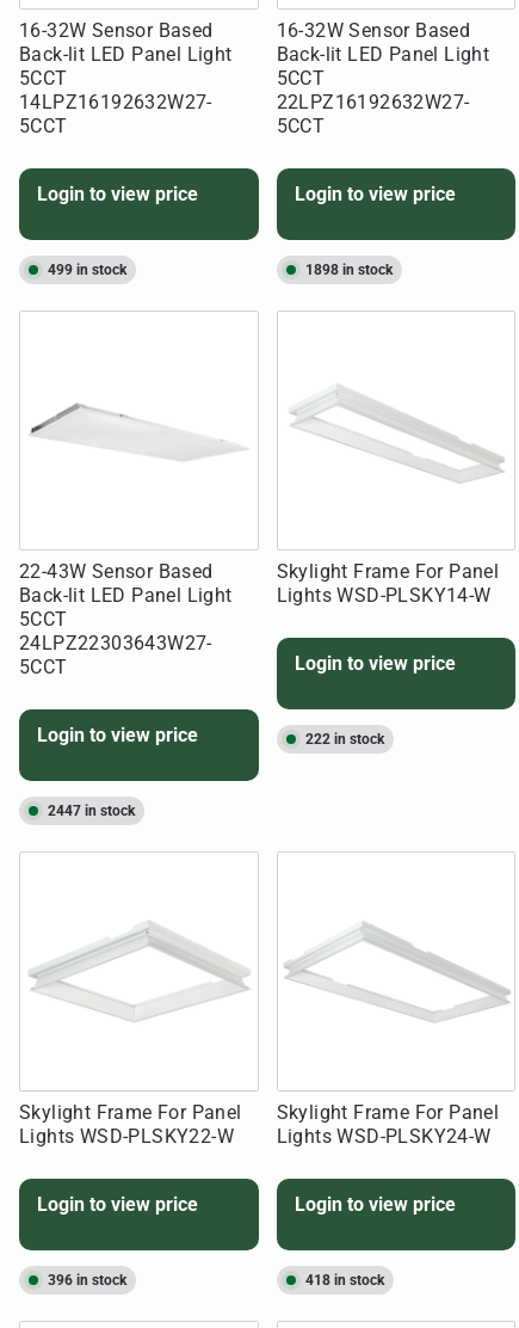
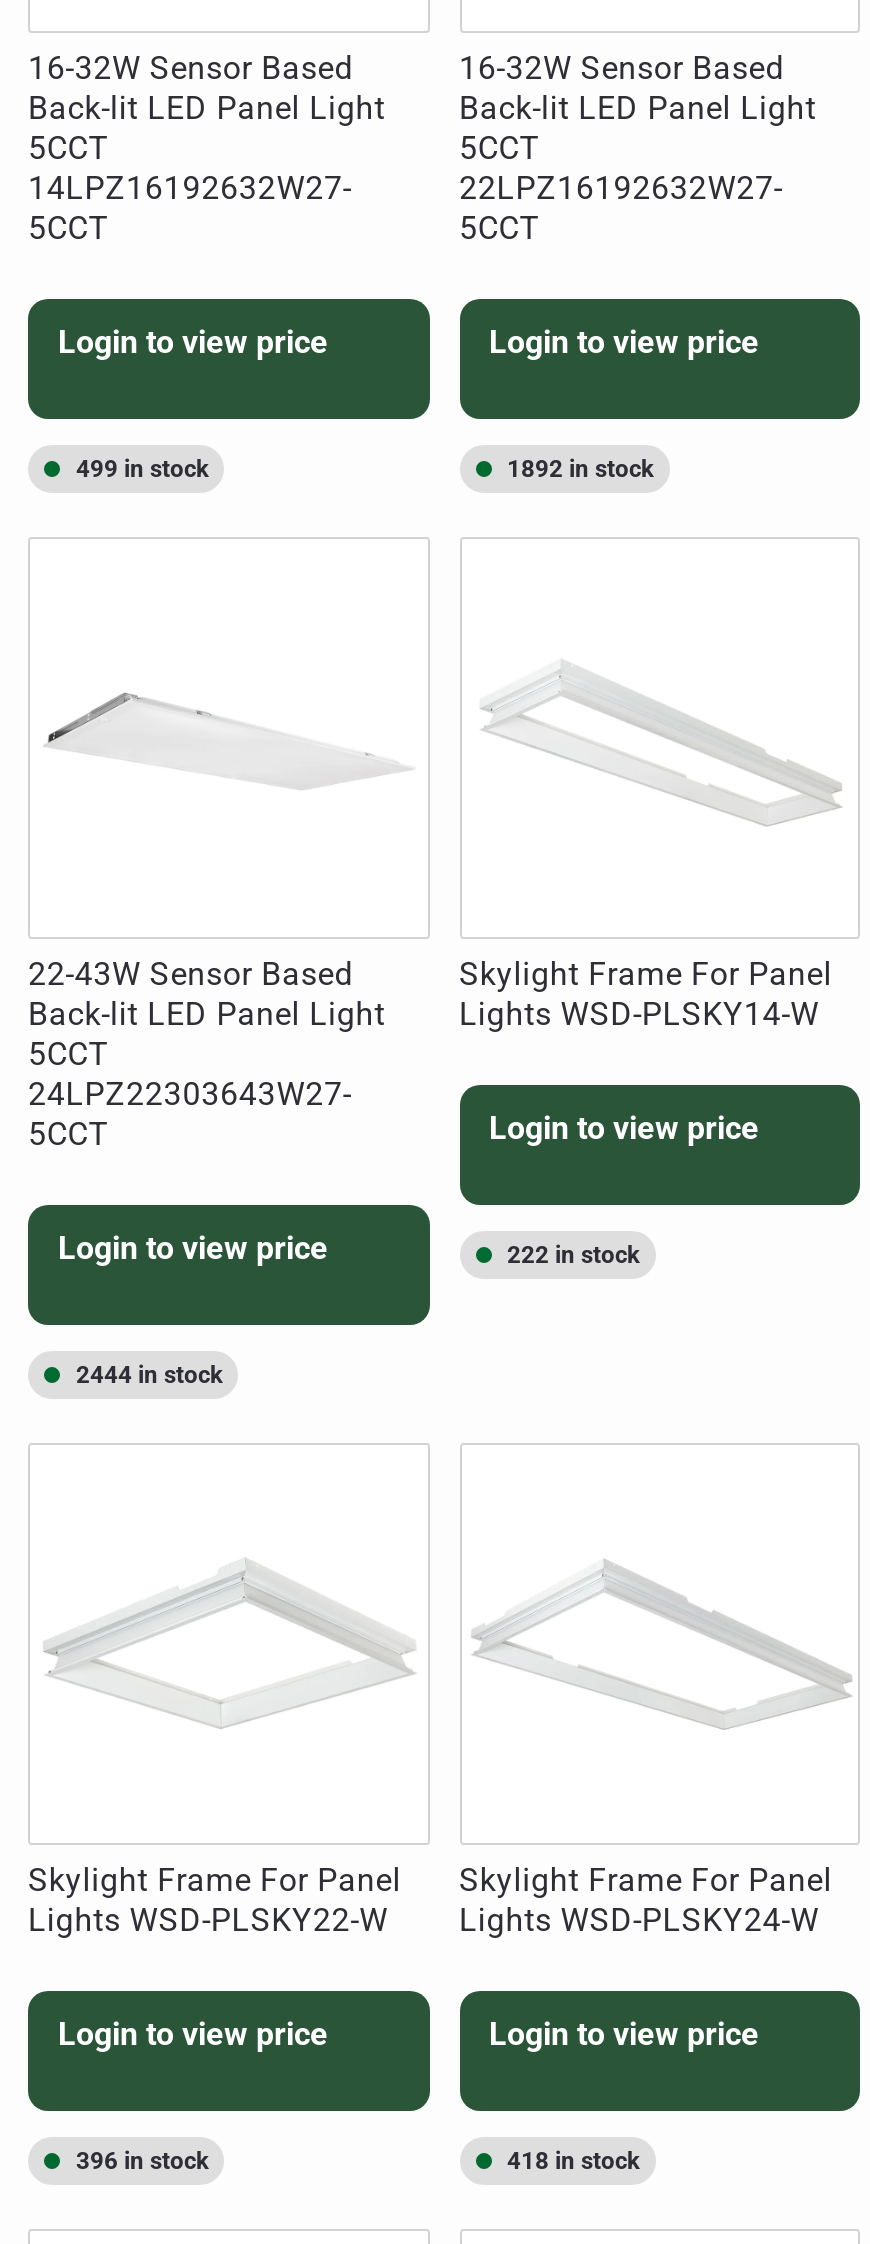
- 1898 in stock
+ 1892 in stock

- 2447 in stock
+ 2444 in stock
